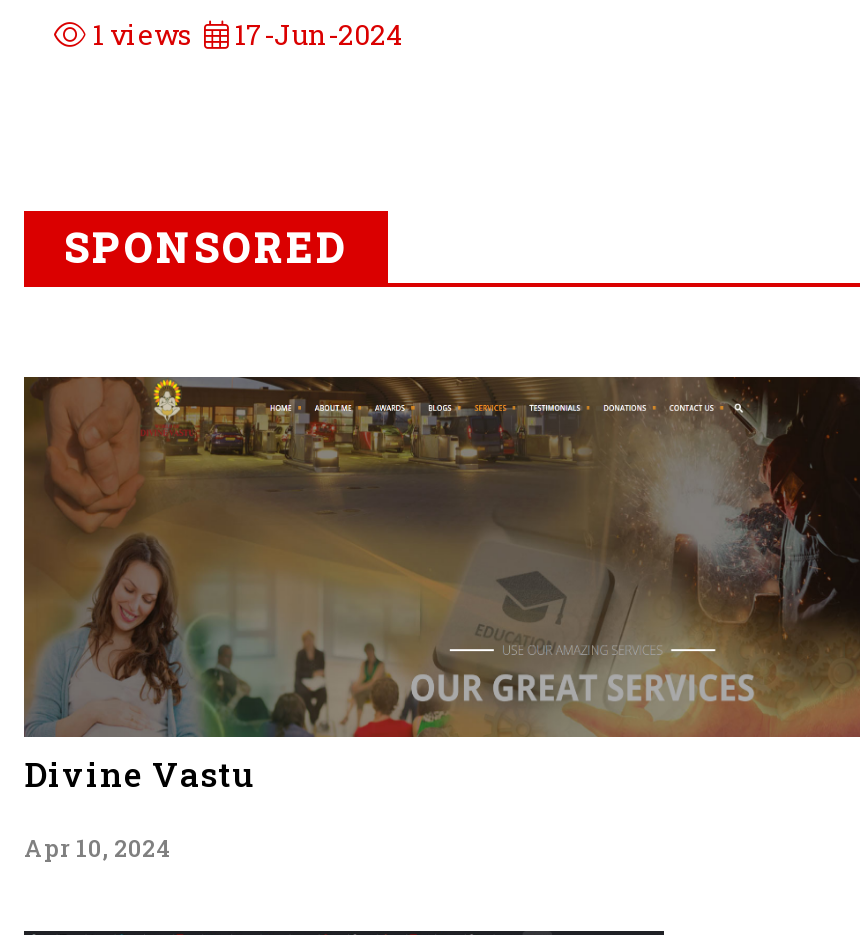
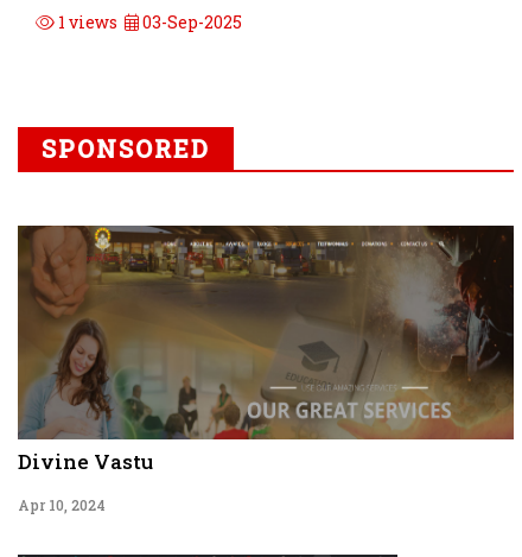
- 1 views 17-Jun-2024
+ 1 views 03-Sep-2025
